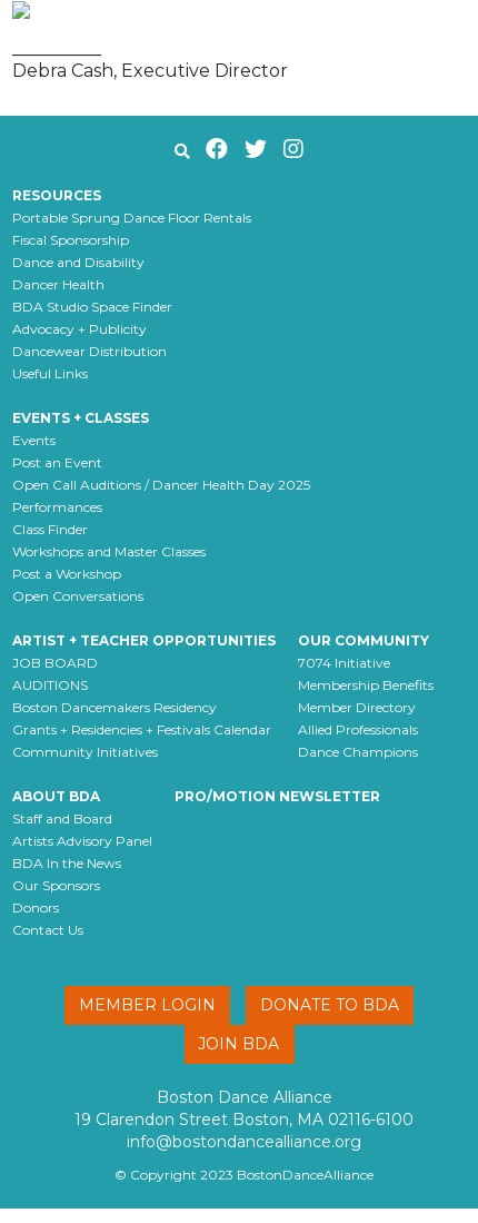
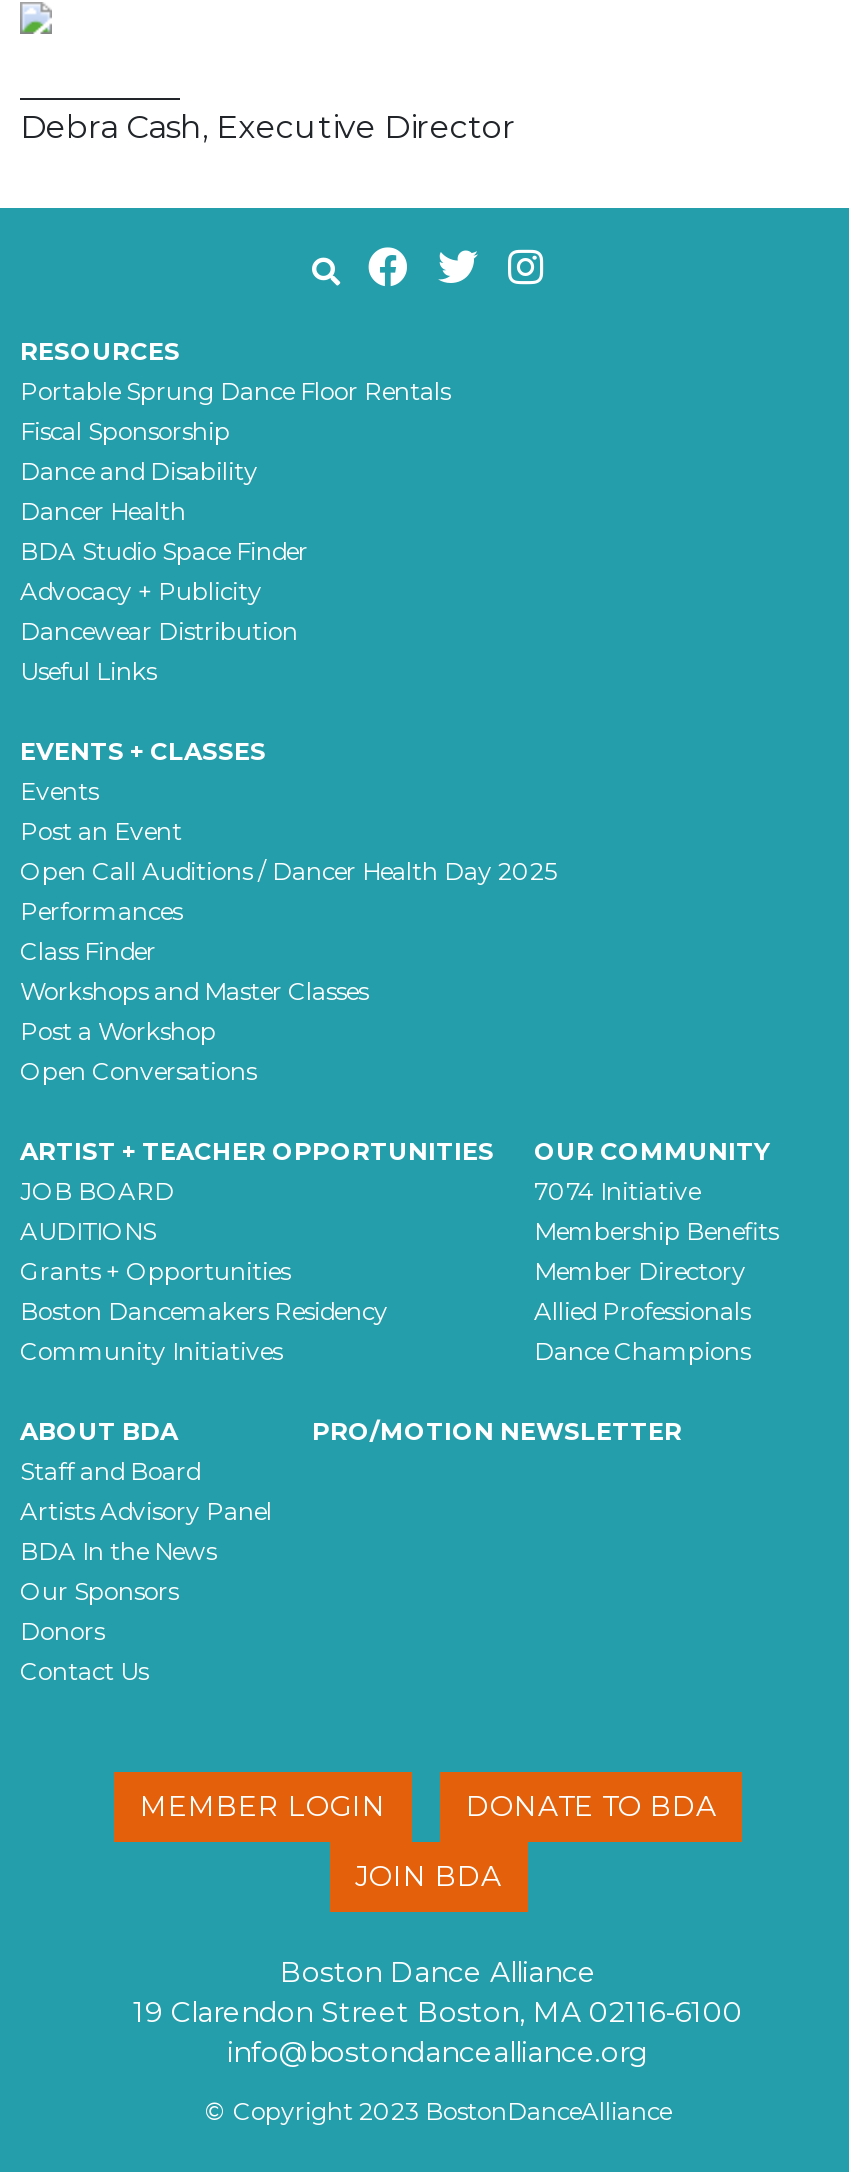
moved down: Boston Dancemakers Residency

+ Grants + Opportunities

- Grants + Residencies + Festivals Calendar
